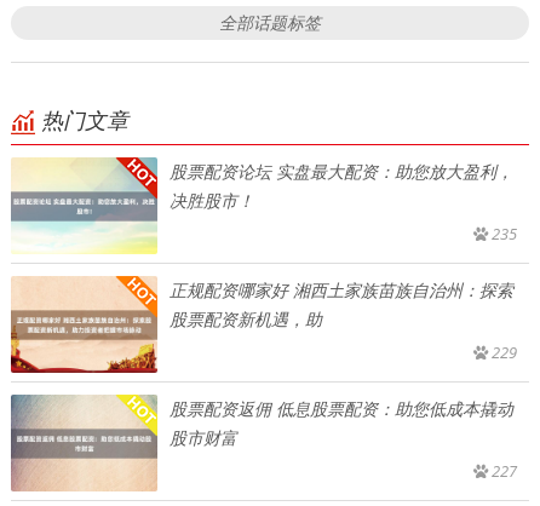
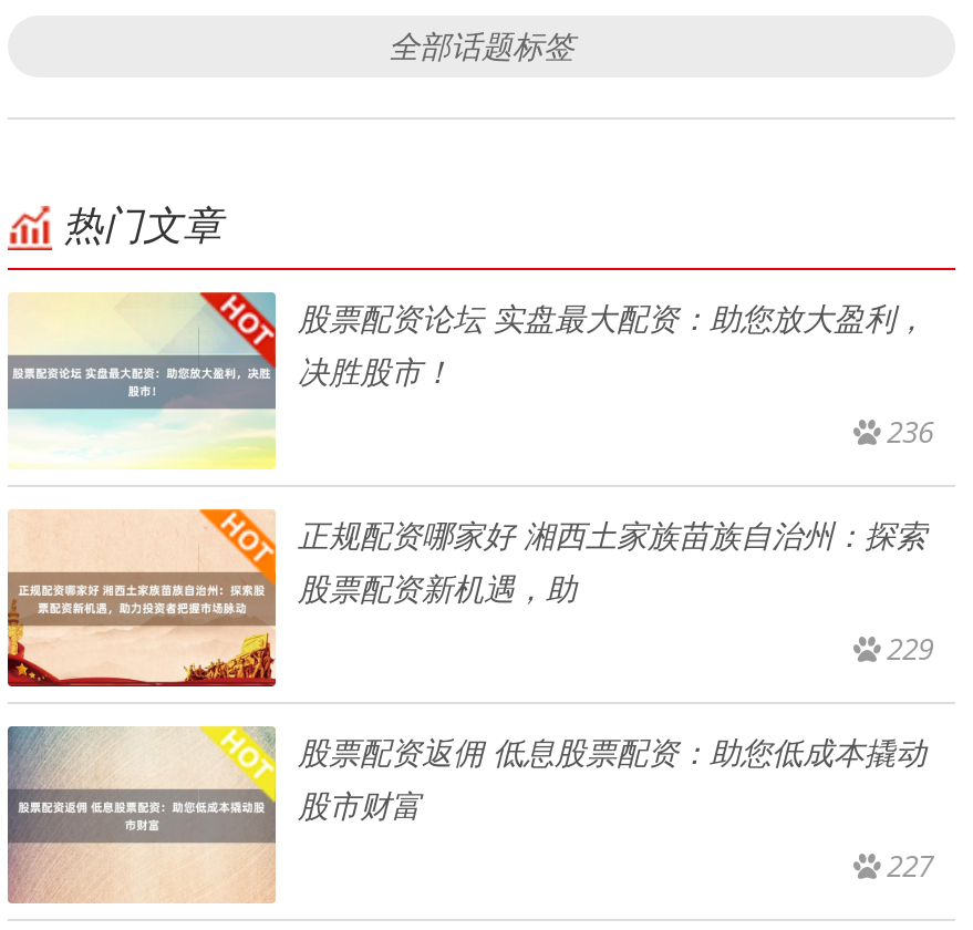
- 235
+ 236
